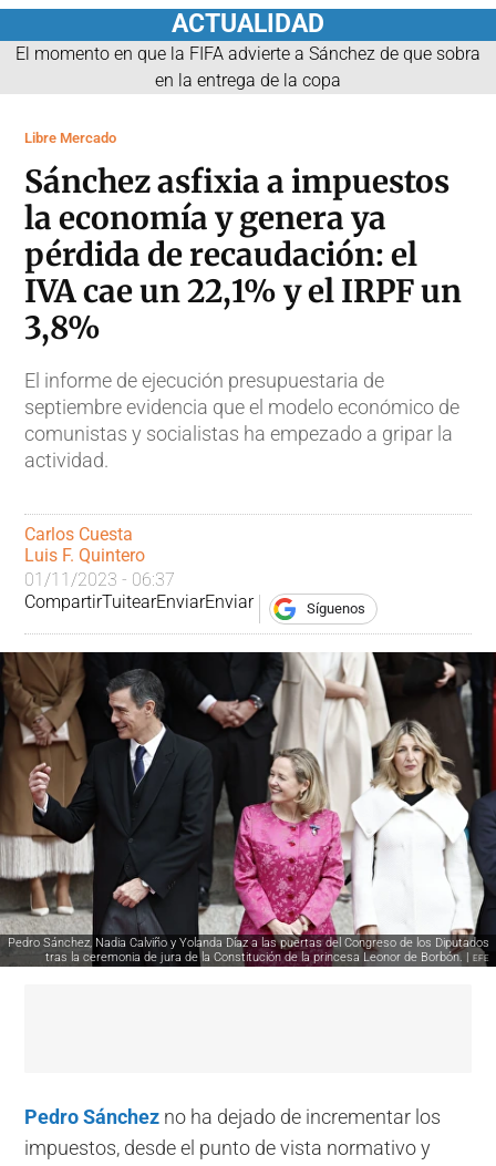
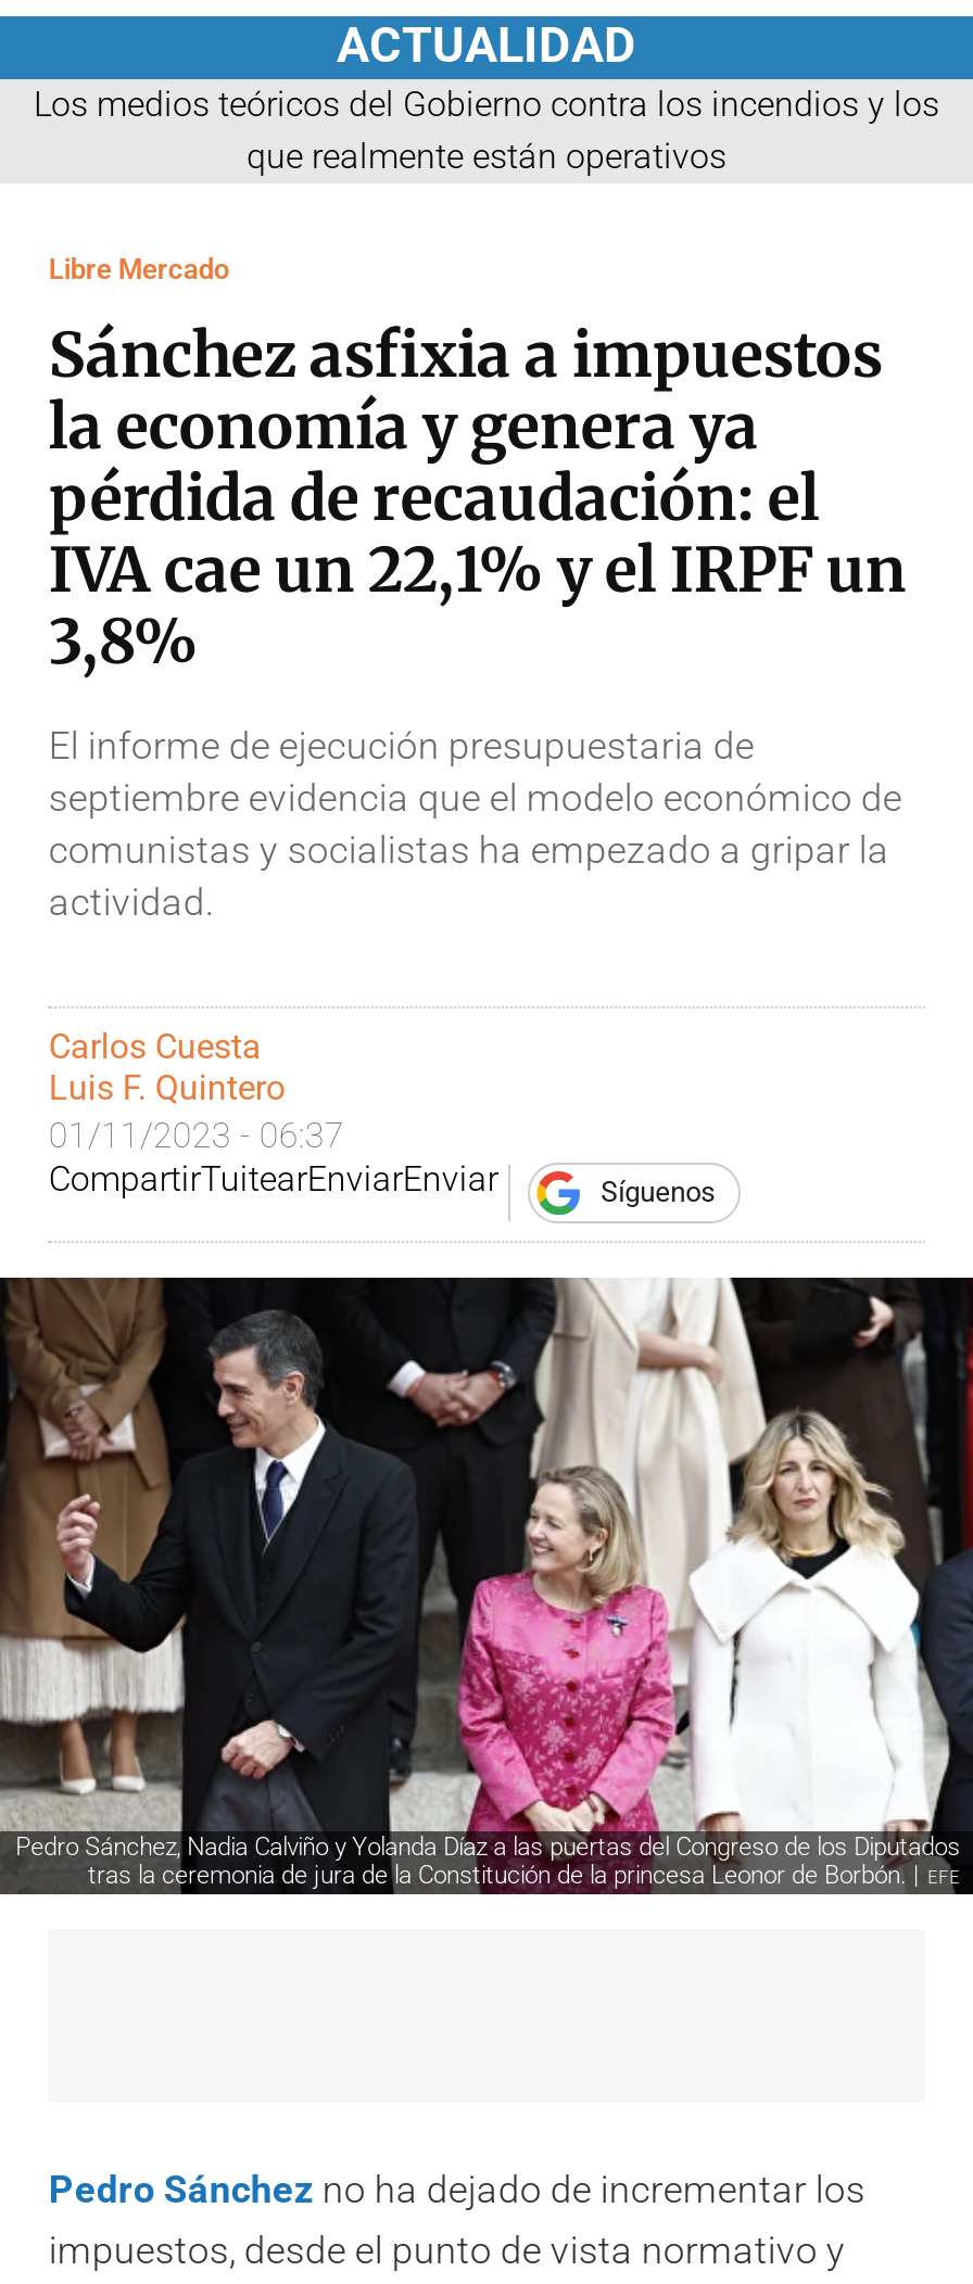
- El momento en que la FIFA advierte a Sánchez de que sobra
- en la entrega de la copa
+ Los medios teóricos del Gobierno contra los incendios y los
+ que realmente están operativos
